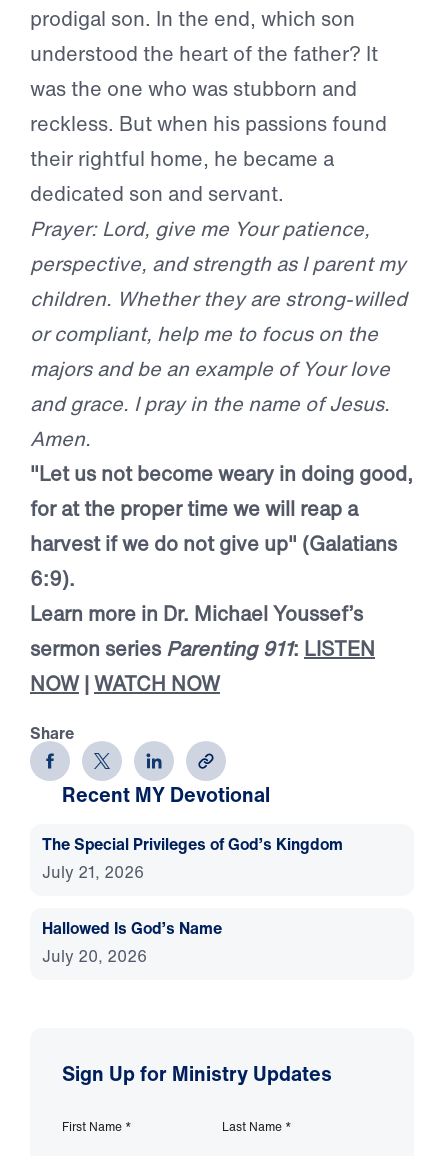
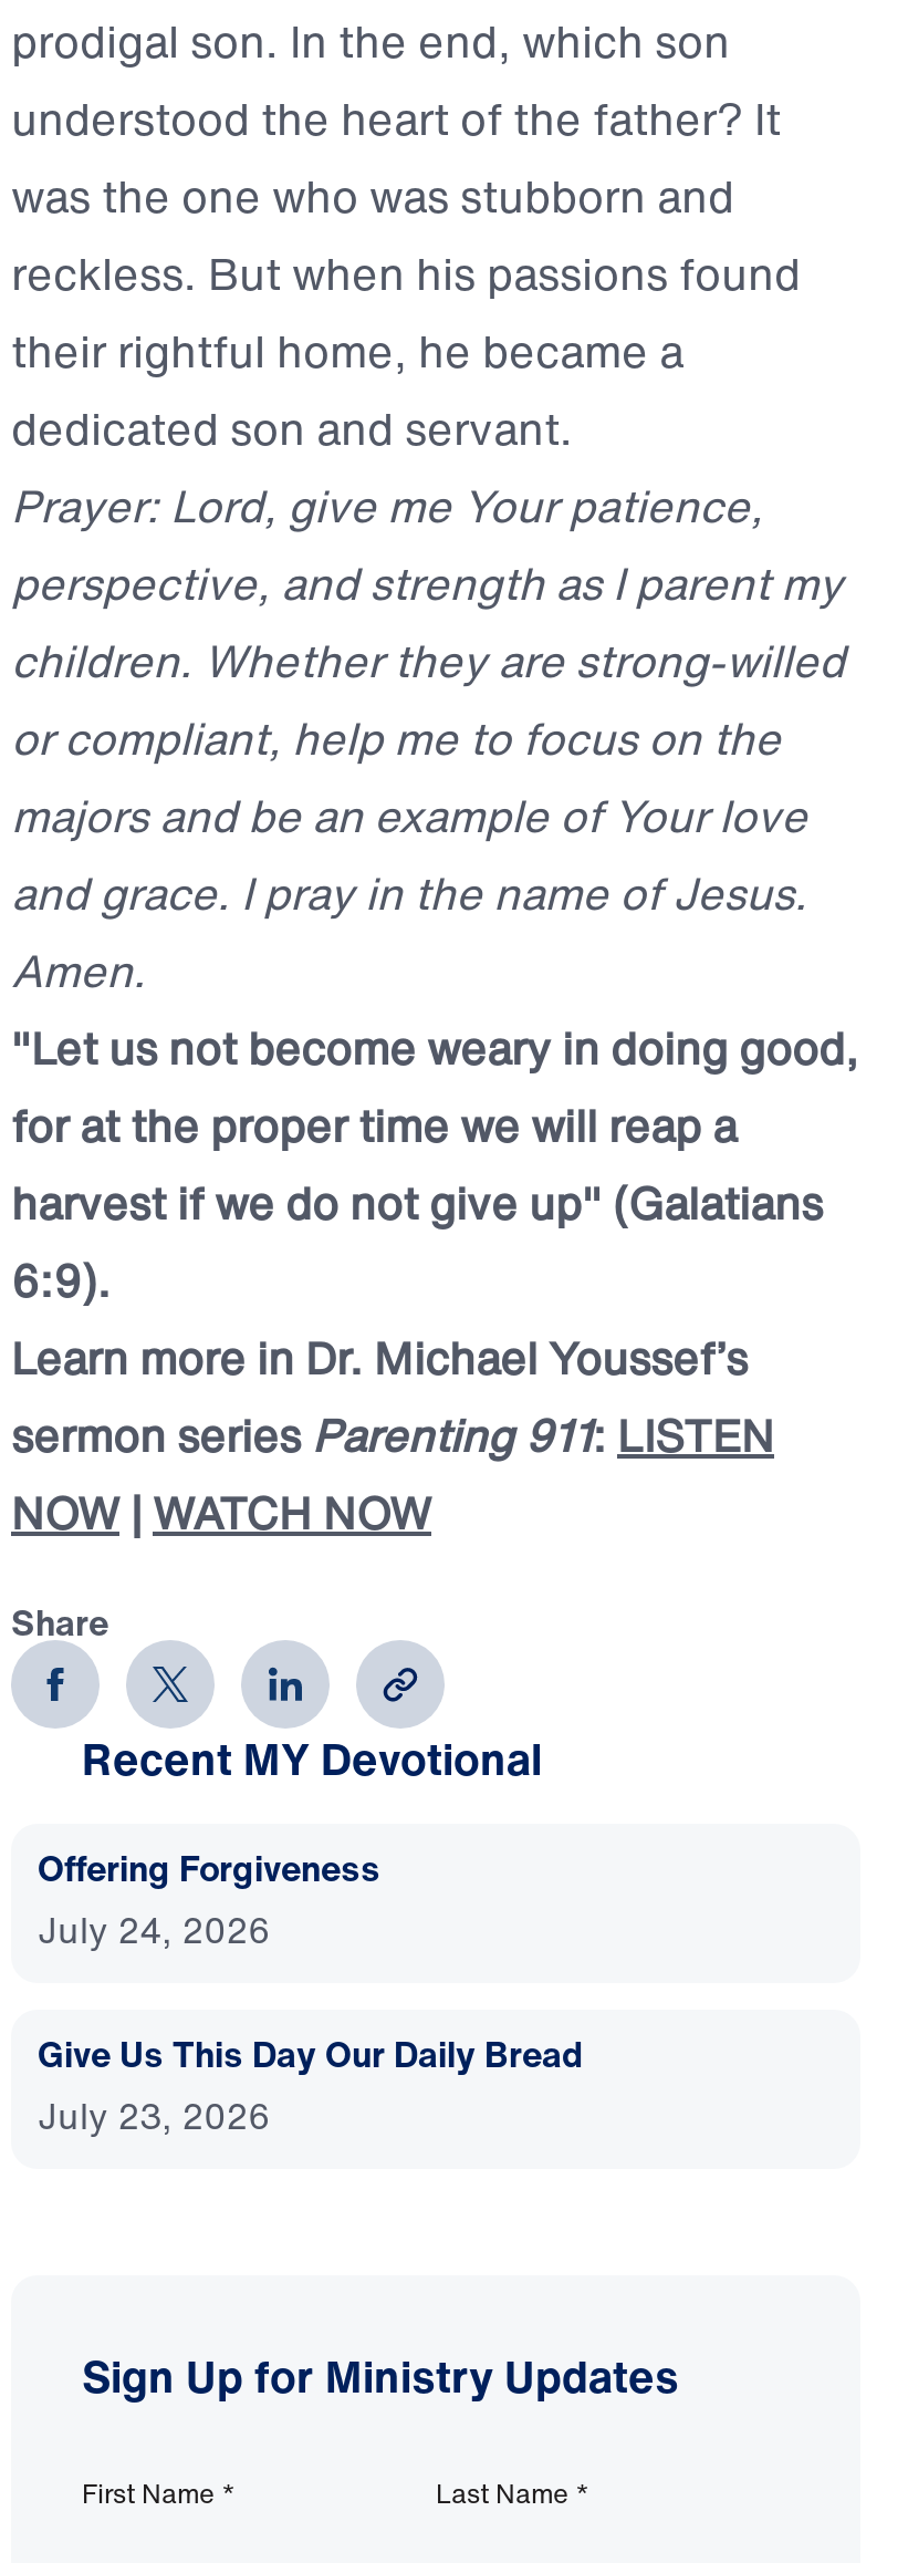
- The Special Privileges of God’s Kingdom
- July 21, 2026
+ Offering Forgiveness
+ July 24, 2026

- Hallowed Is God’s Name
- July 20, 2026
+ Give Us This Day Our Daily Bread
+ July 23, 2026
